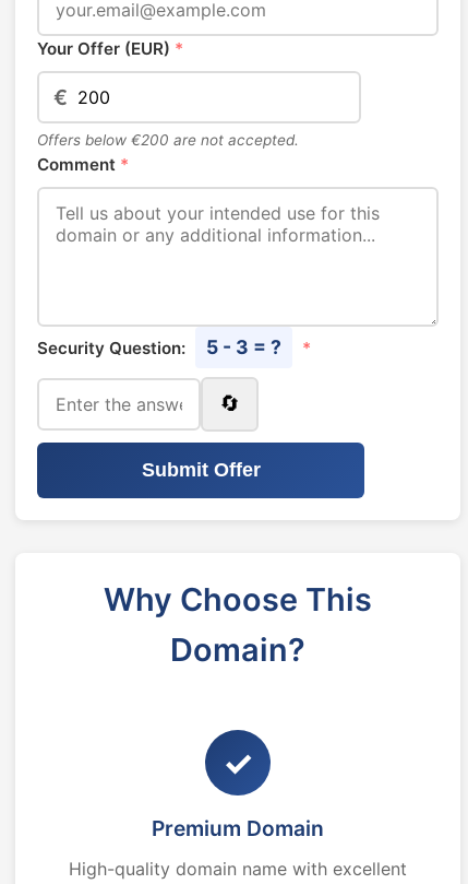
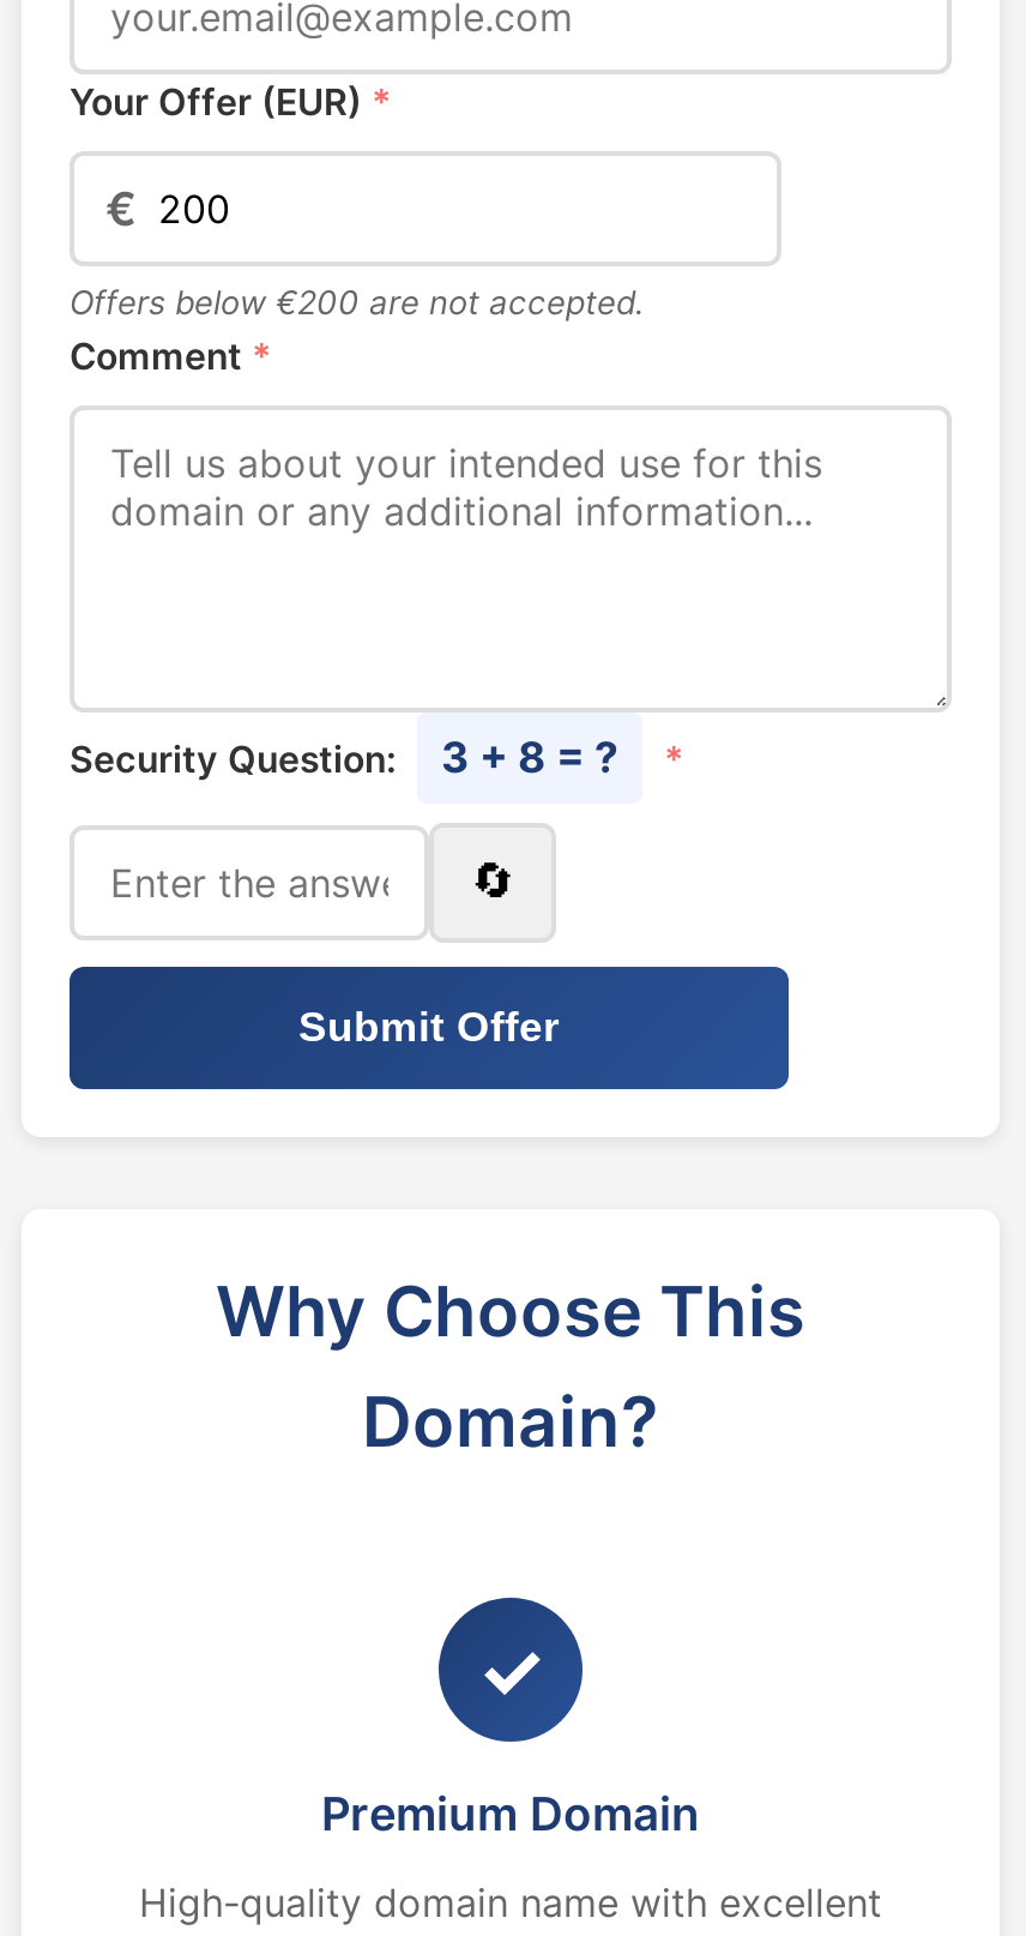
- 5 - 3 = ?
+ 3 + 8 = ?
